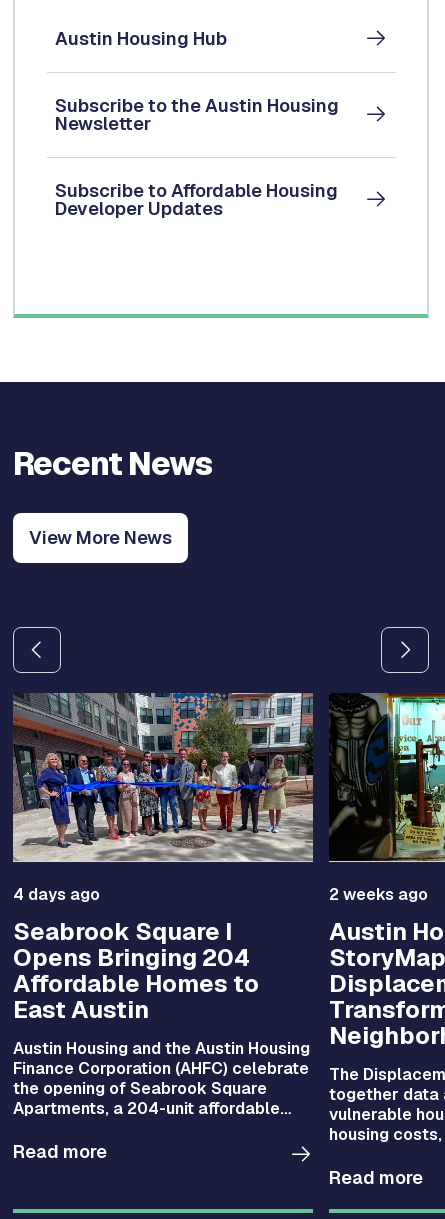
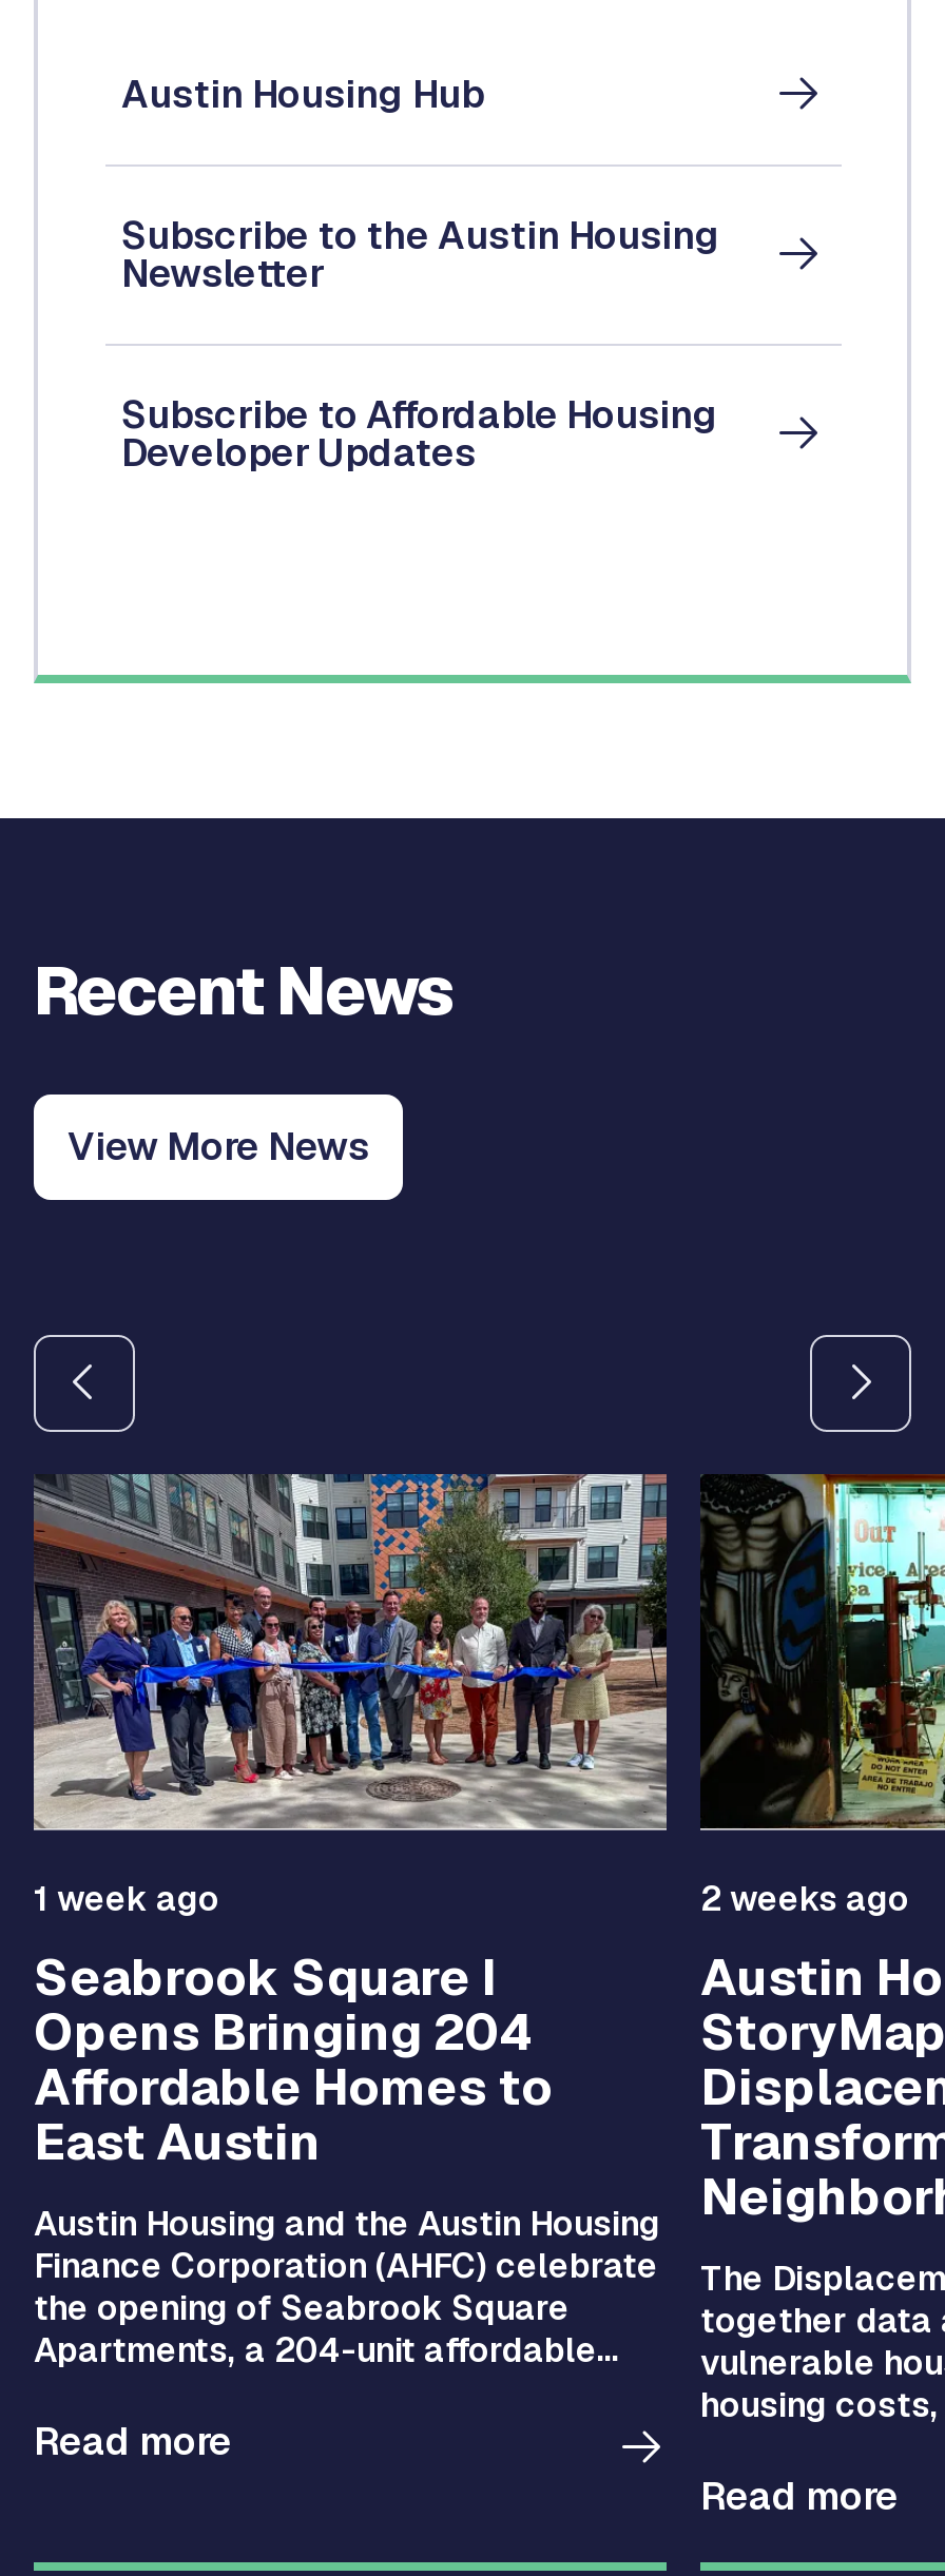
- 4 days ago
+ 1 week ago
